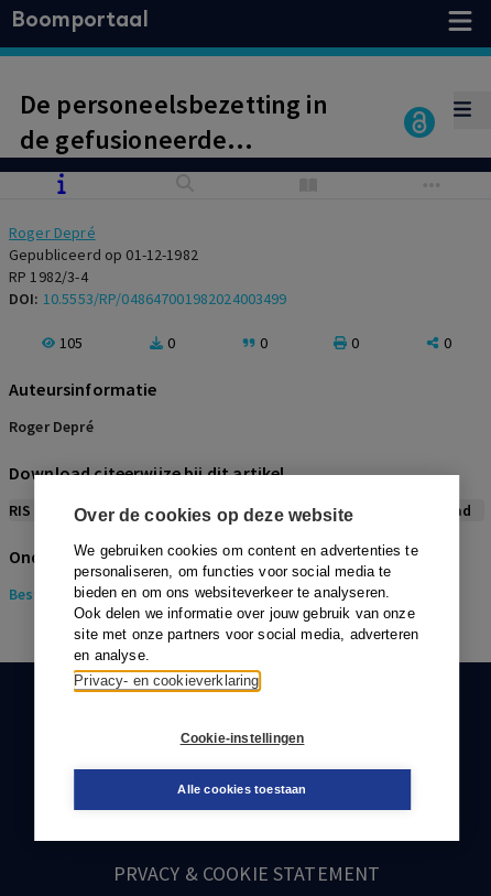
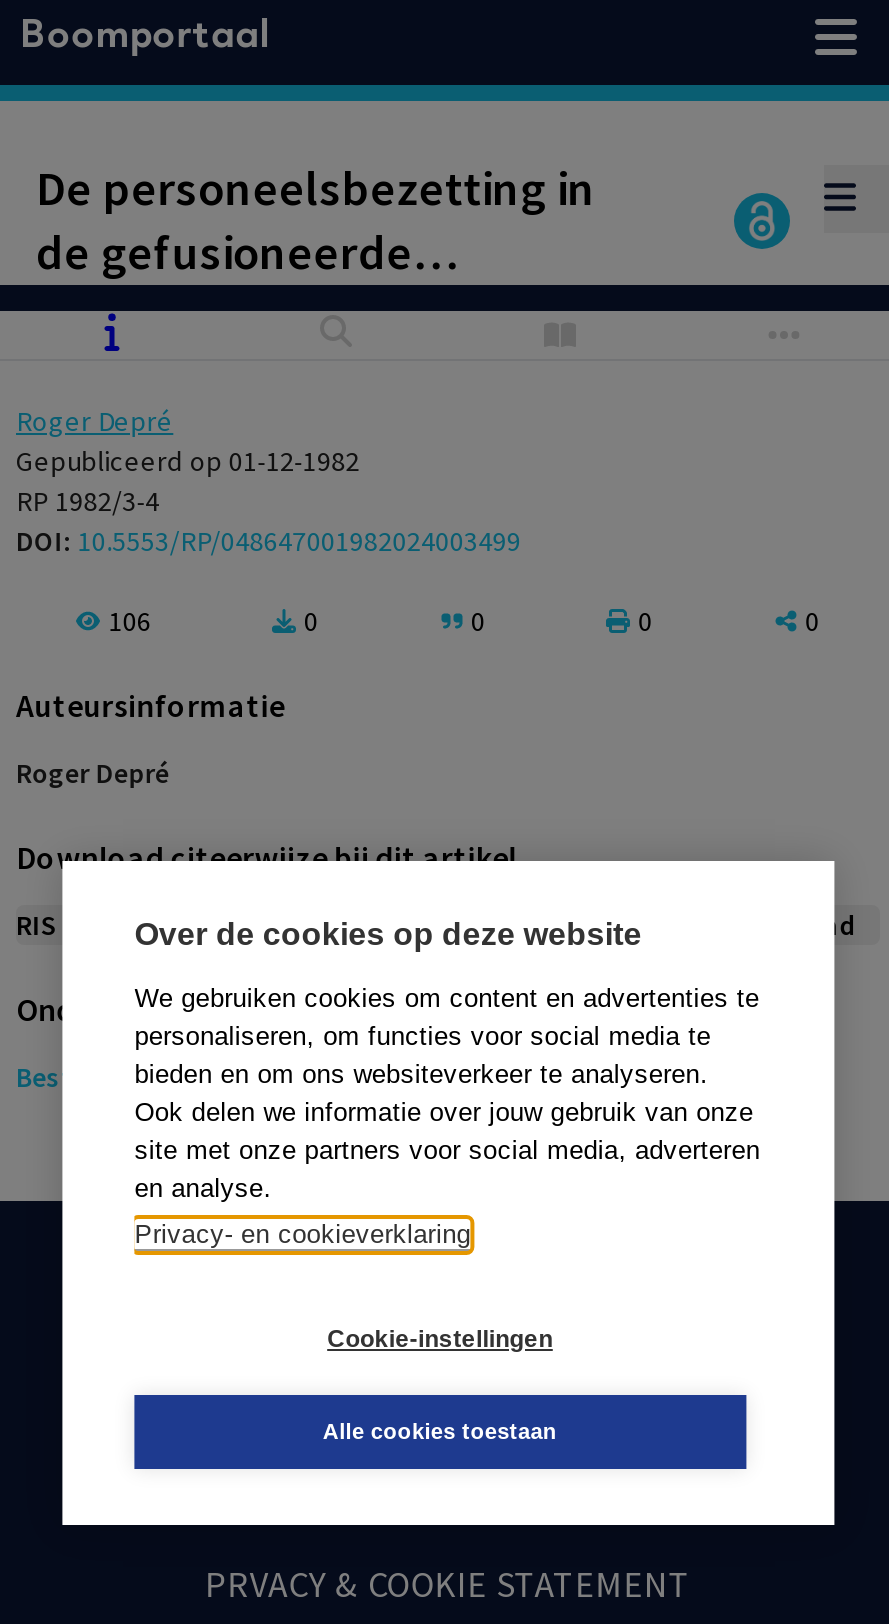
- 105
+ 106
